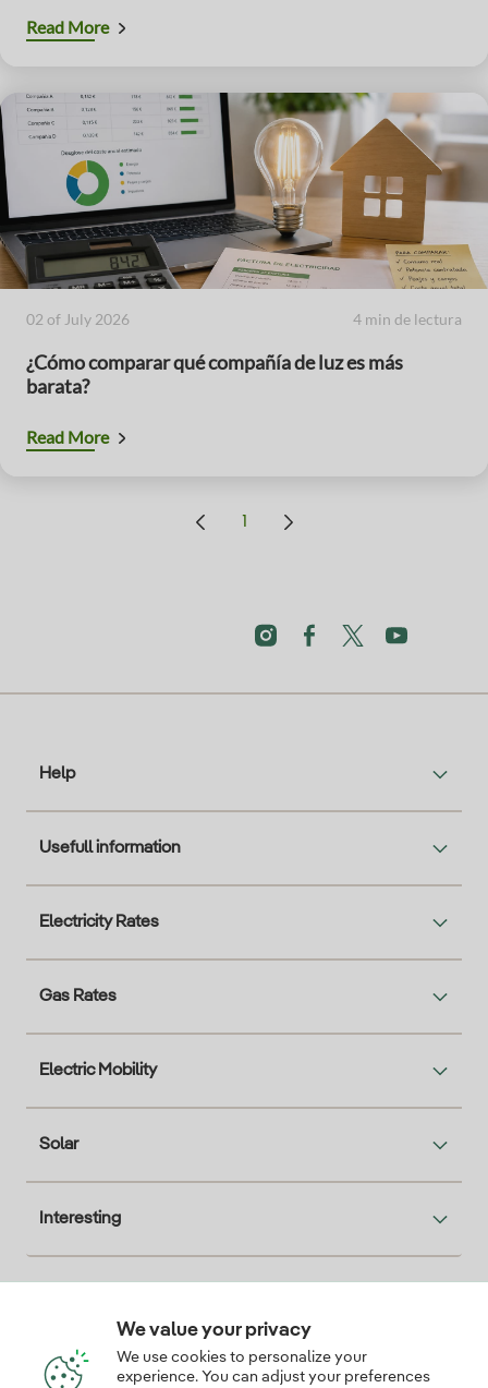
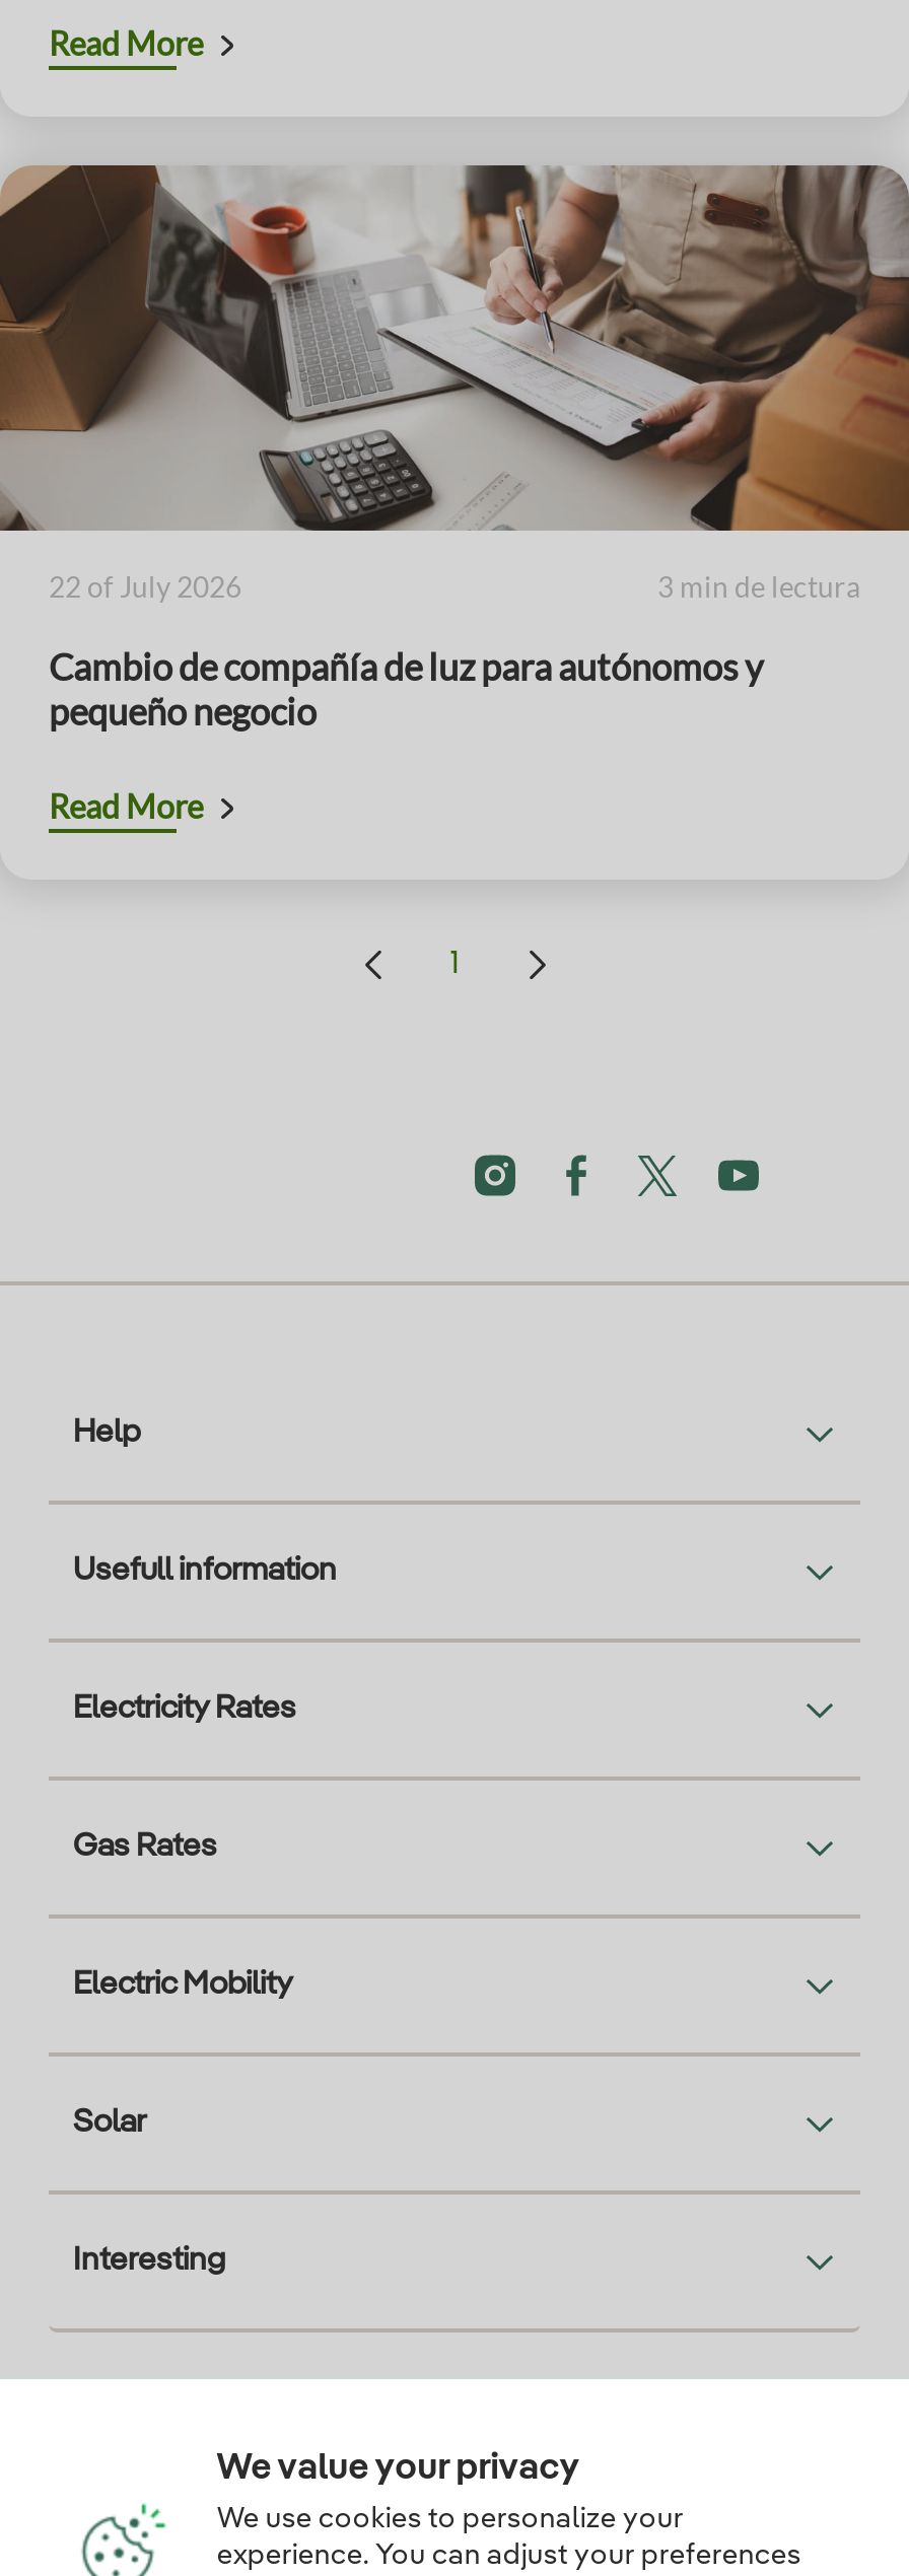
- [image]
- 02 of July 2026
- 4 min de lectura
+ [image]
+ 22 of July 2026
+ 3 min de lectura

- ¿Cómo comparar qué compañía de luz es más
- barata?
+ Cambio de compañía de luz para autónomos y
+ pequeño negocio
